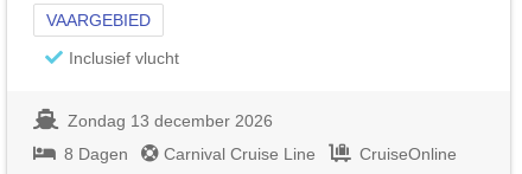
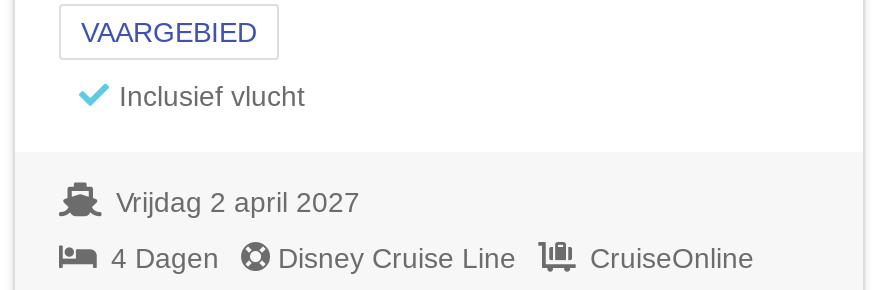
- Zondag 13 december 2026
+ Vrijdag 2 april 2027

- 8 Dagen
- Carnival Cruise Line
+ 4 Dagen
+ Disney Cruise Line
